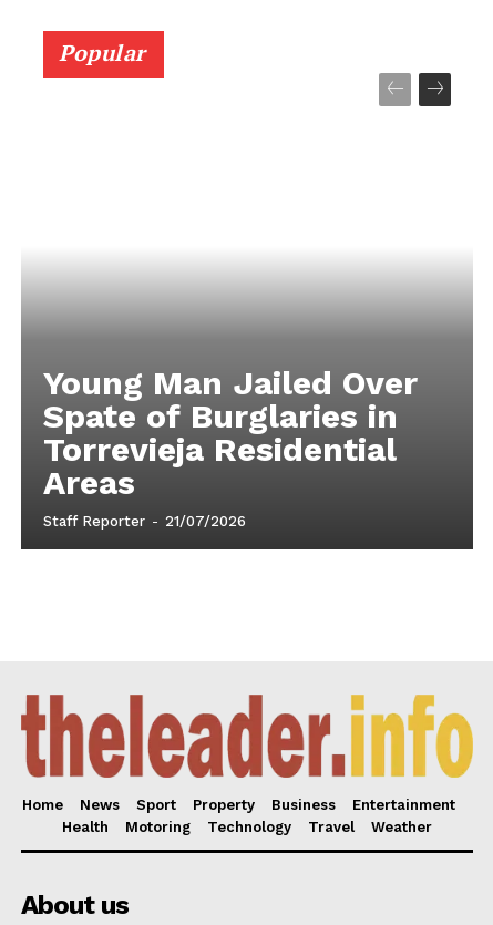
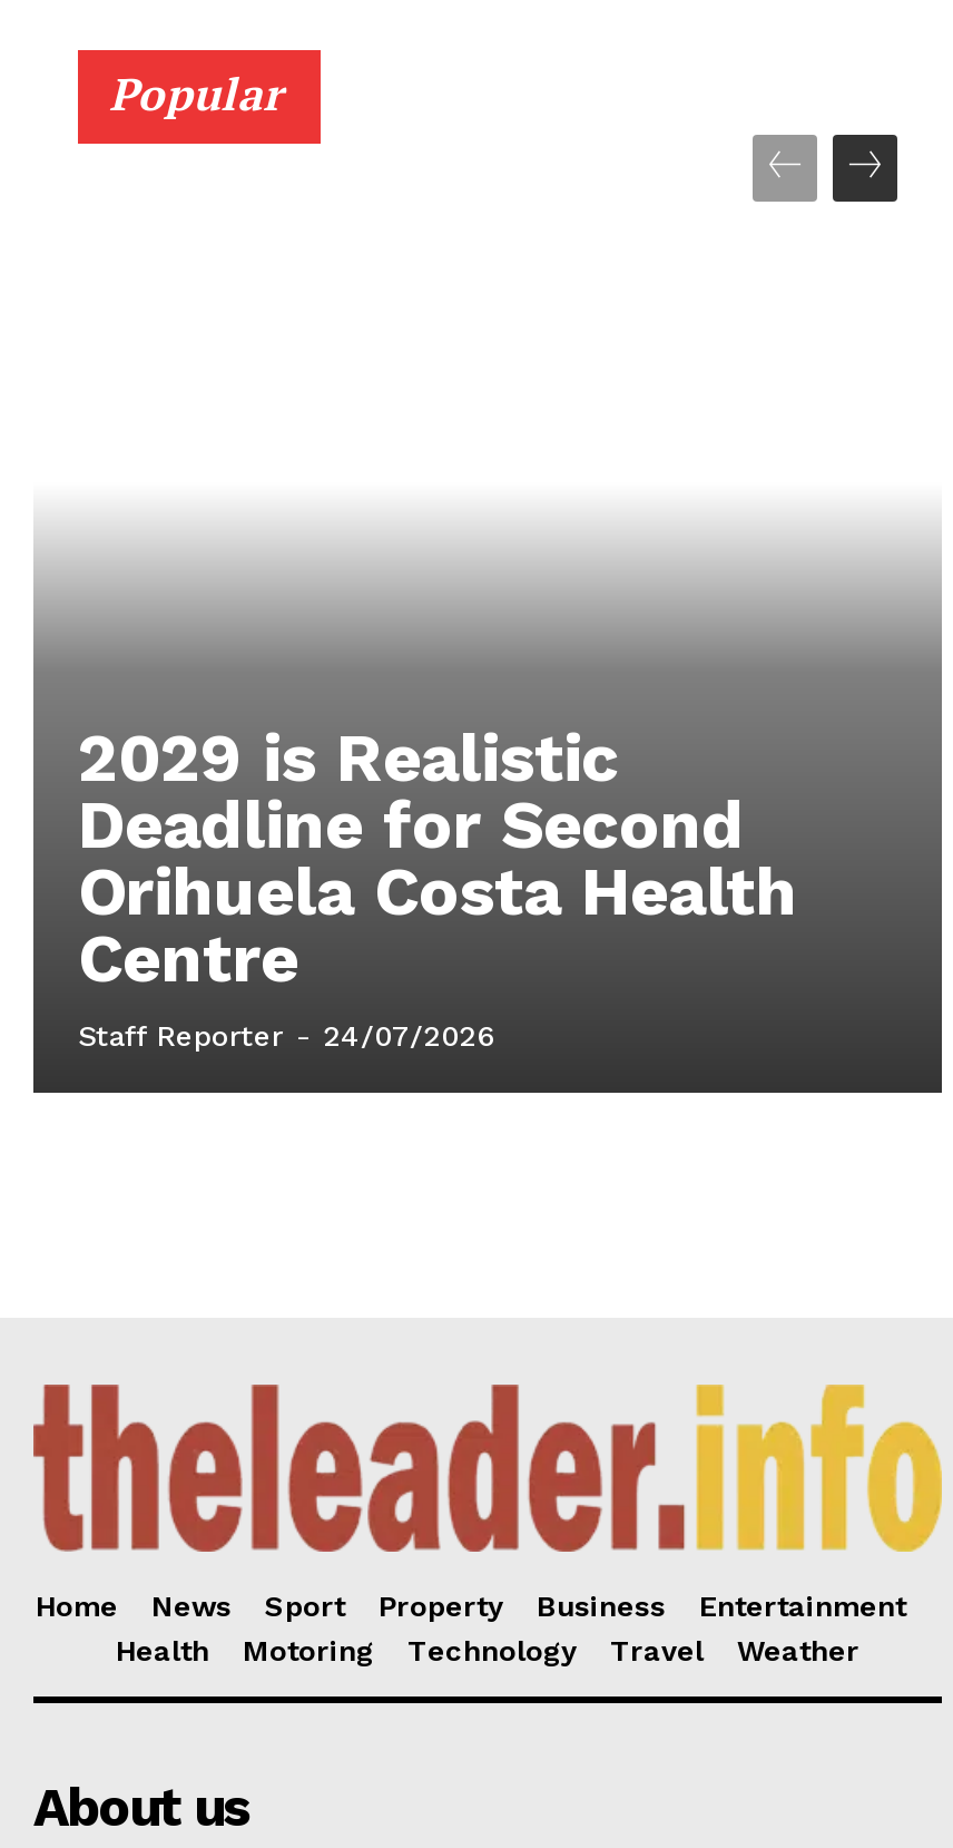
- Young Man Jailed Over
- Spate of Burglaries in
- Torrevieja Residential
- Areas
- Staff Reporter - 21/07/2026
+ 2029 is Realistic
+ Deadline for Second
+ Orihuela Costa Health
+ Centre
+ Staff Reporter - 24/07/2026
